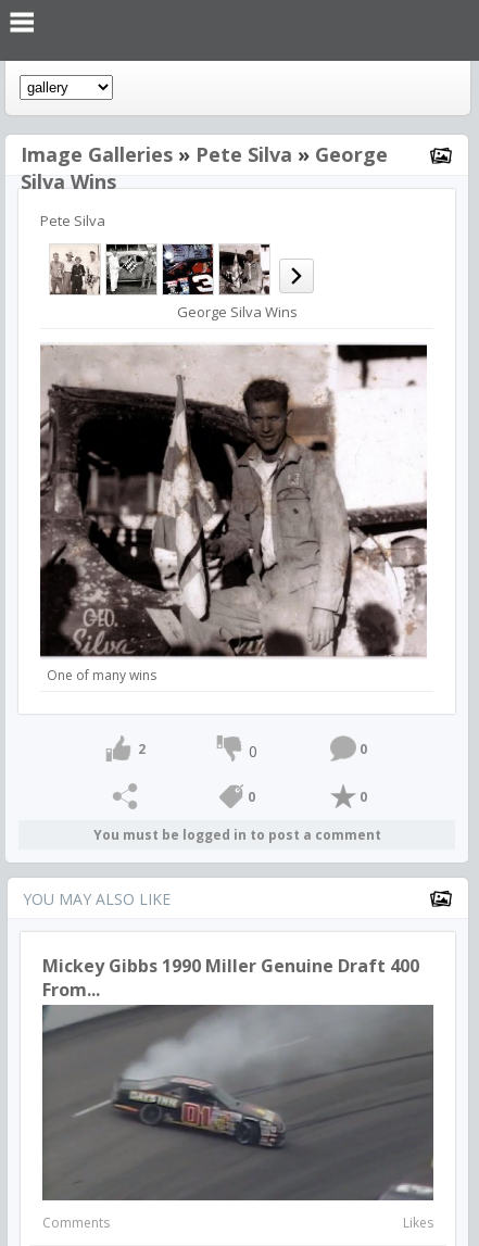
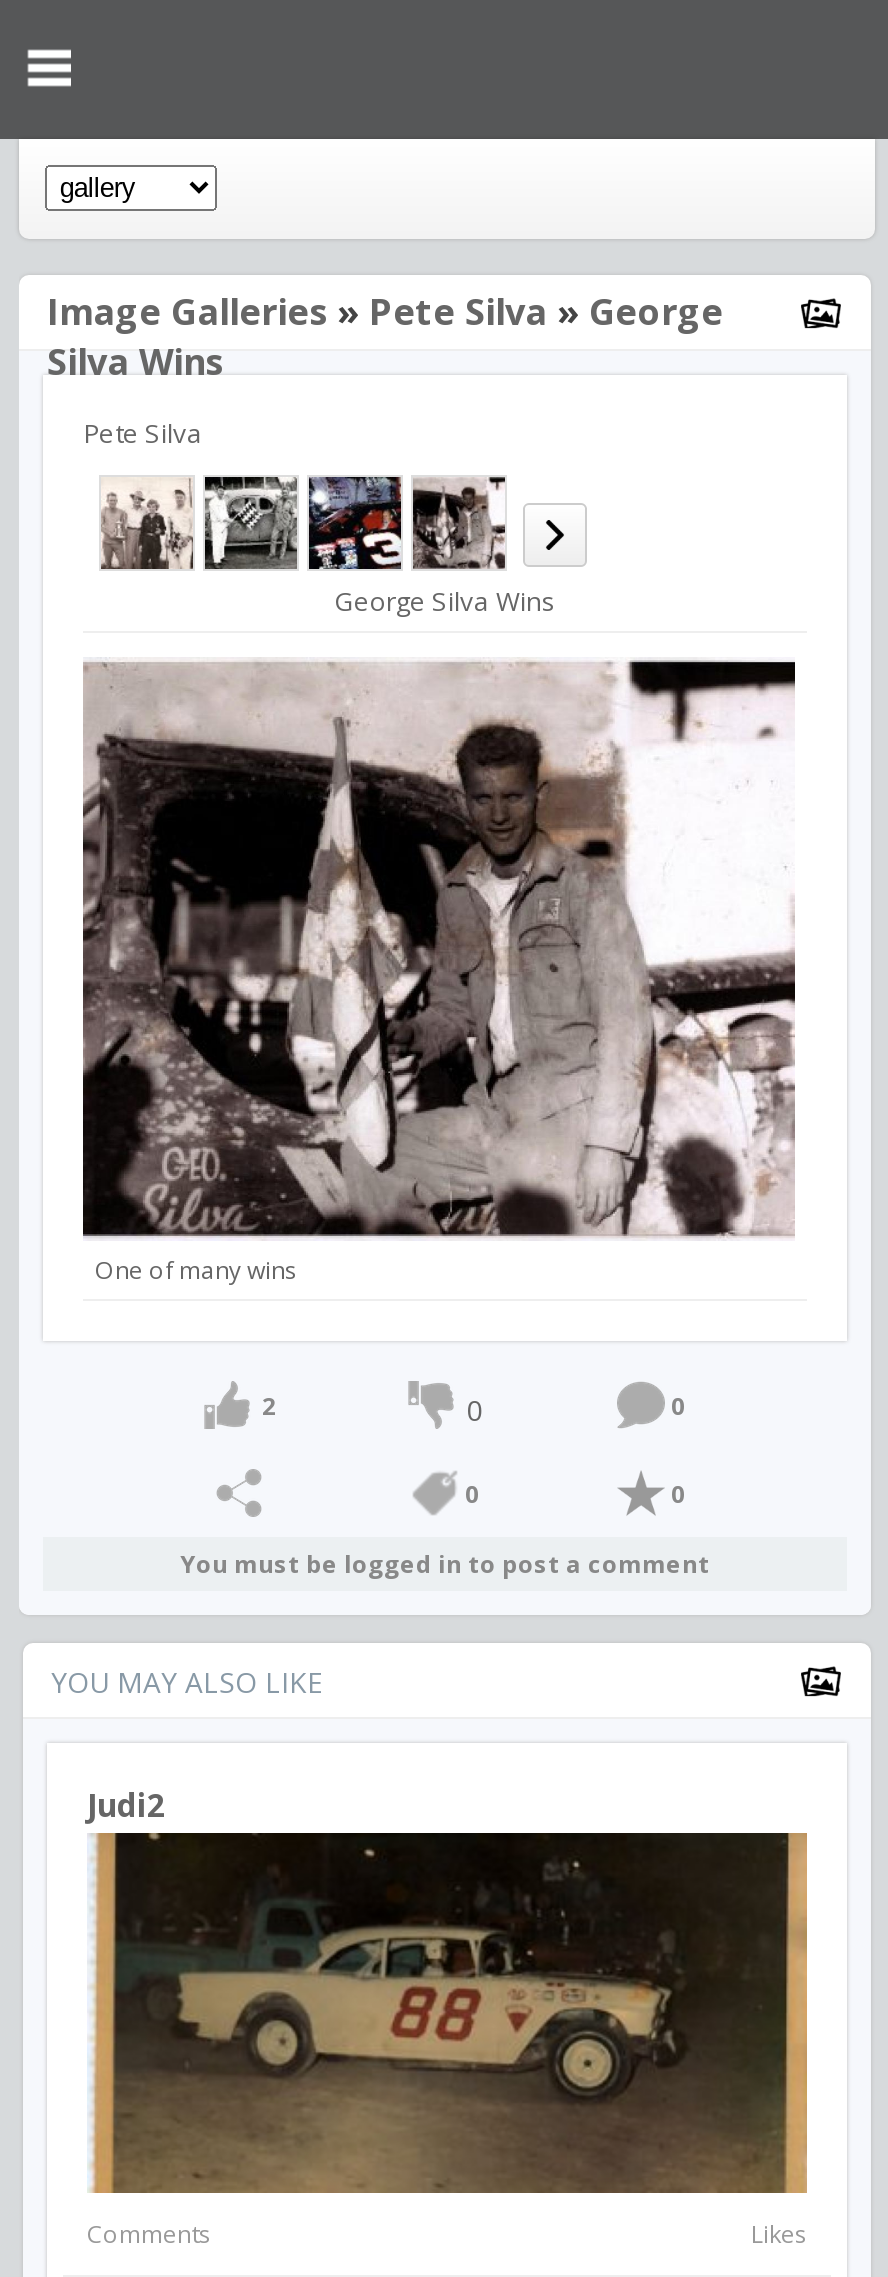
- Mickey Gibbs 1990 Miller Genuine Draft 400
- From...
+ Judi2

- [image]
+ [image]
